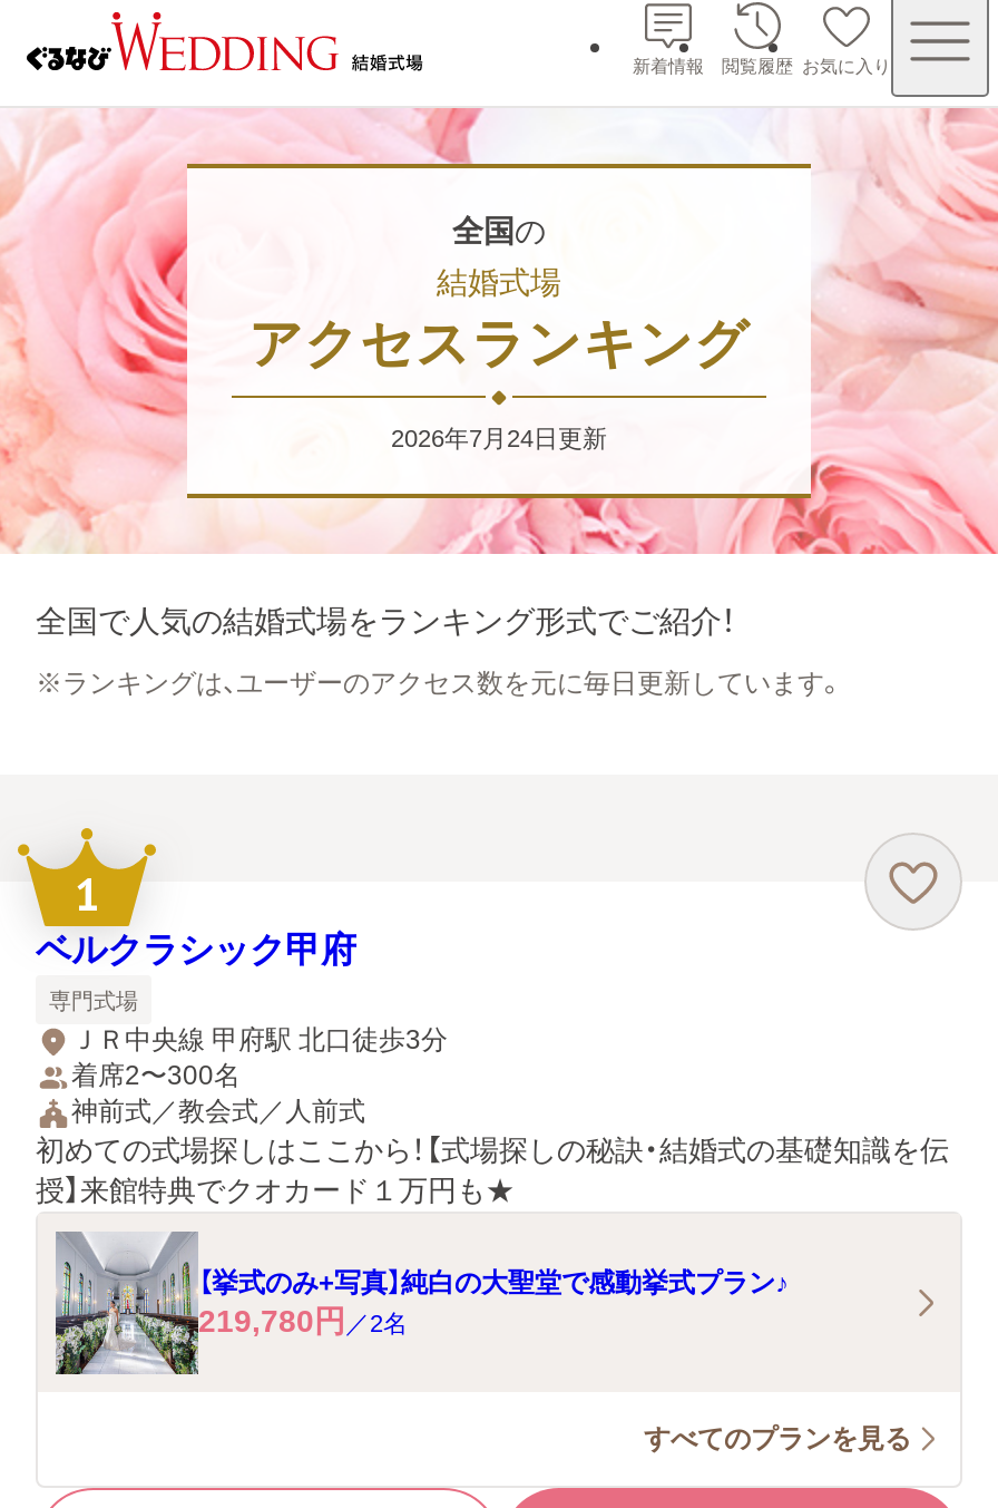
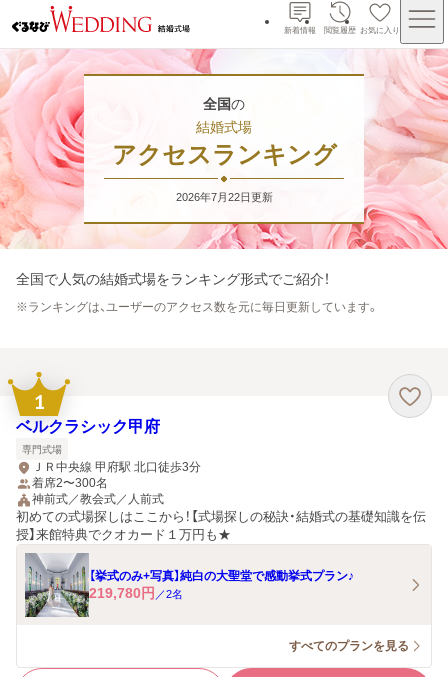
- 2026年7月24日更新
+ 2026年7月22日更新
